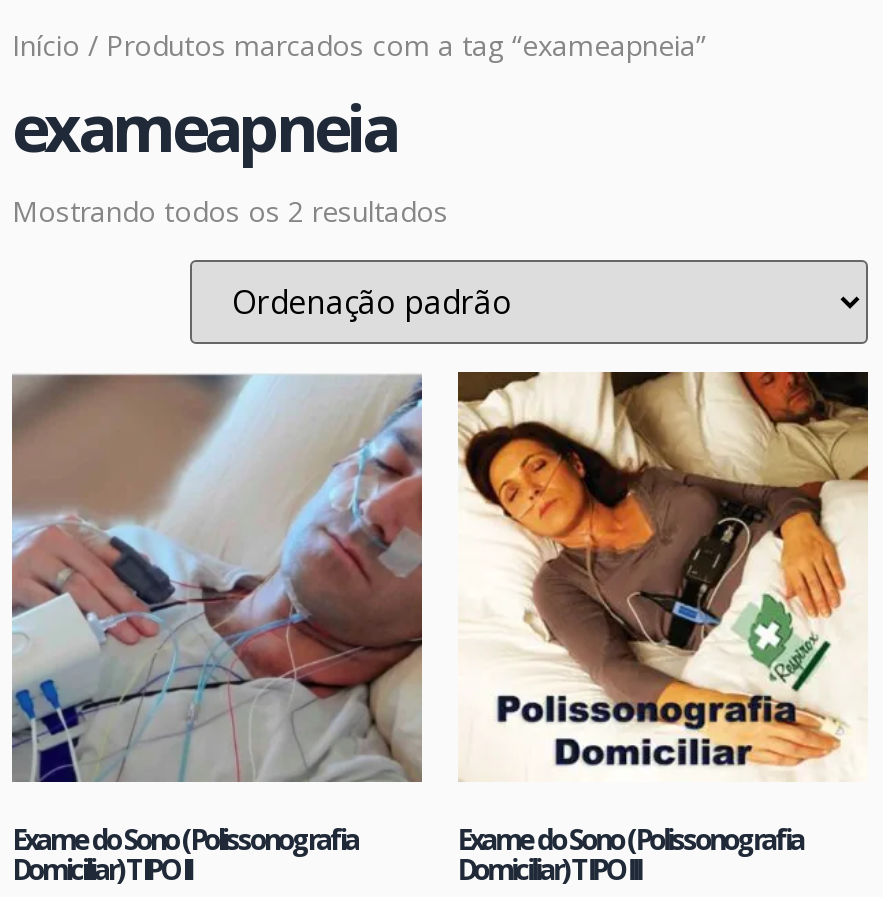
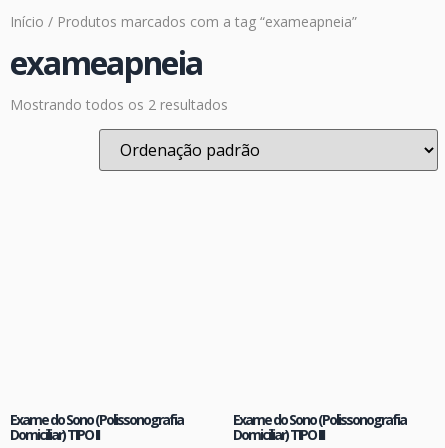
- [image]

- [image]
